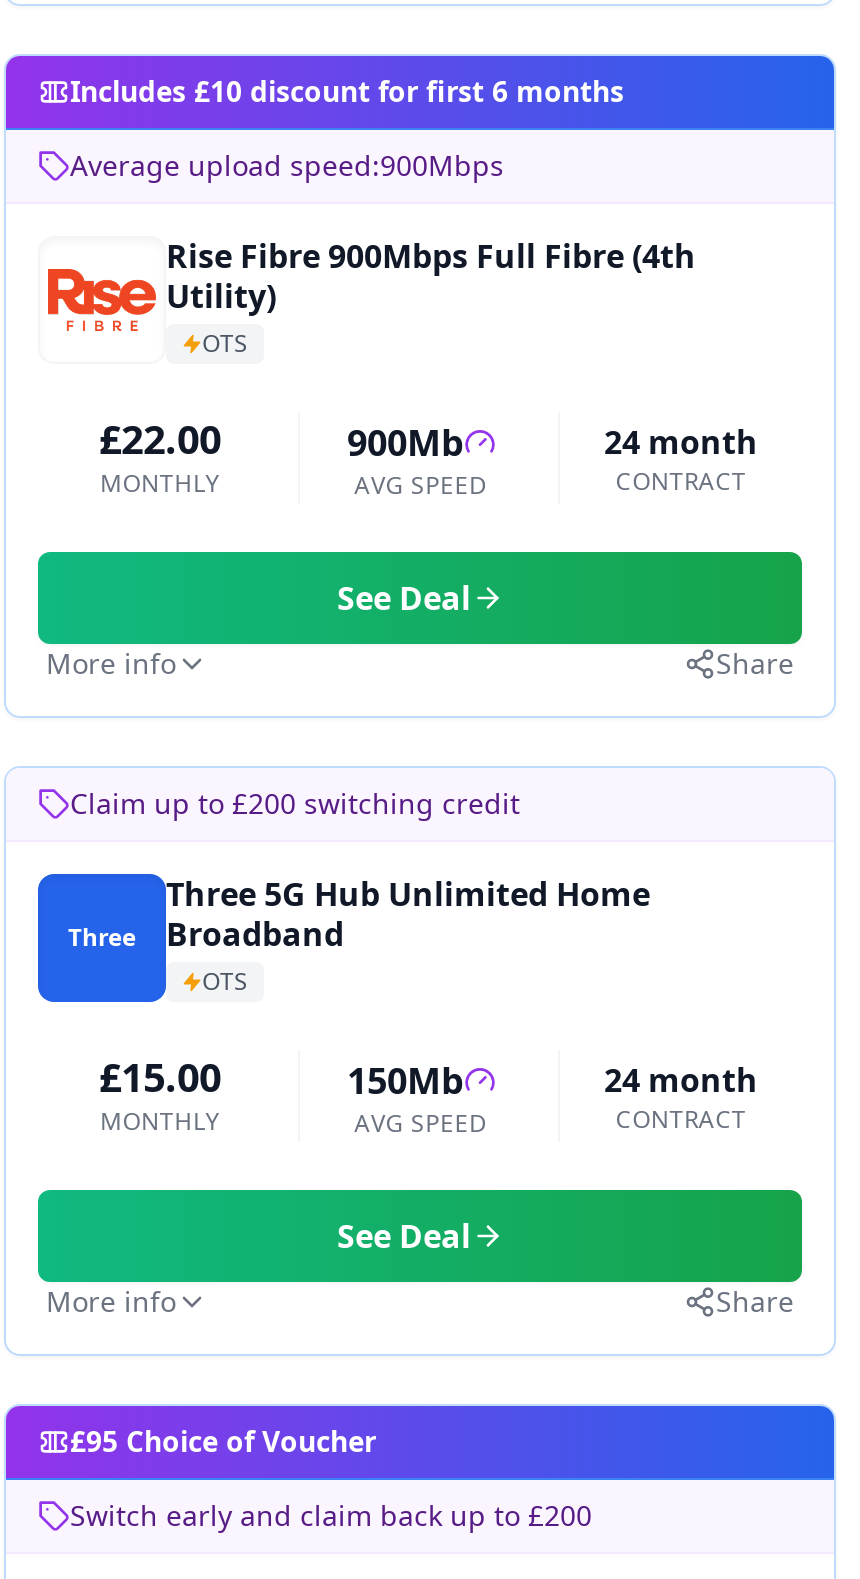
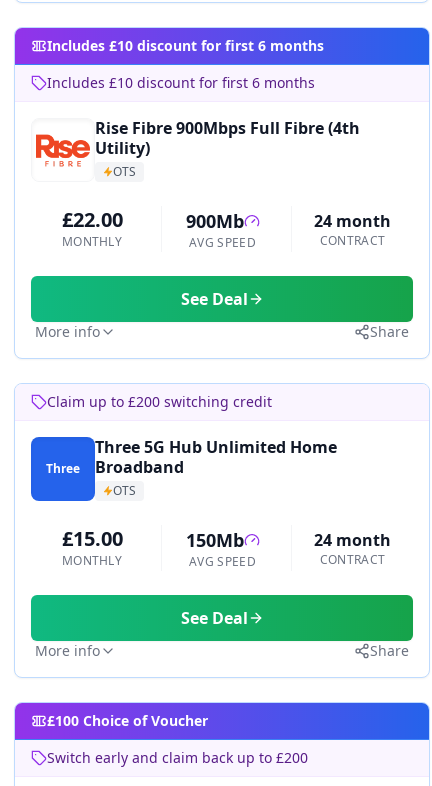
- Average upload speed:900Mbps
+ Includes £10 discount for first 6 months

- £95 Choice of Voucher
+ £100 Choice of Voucher
